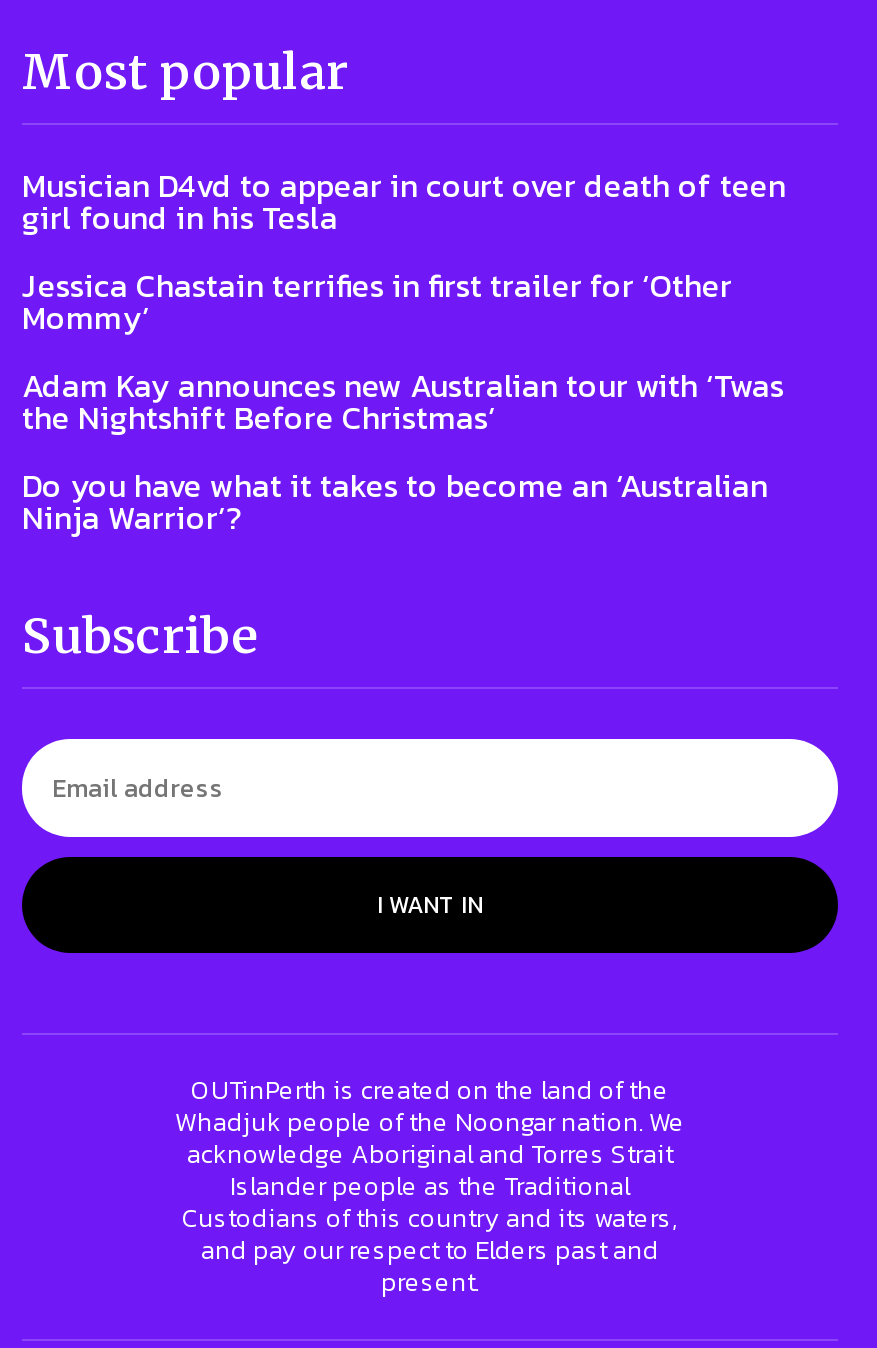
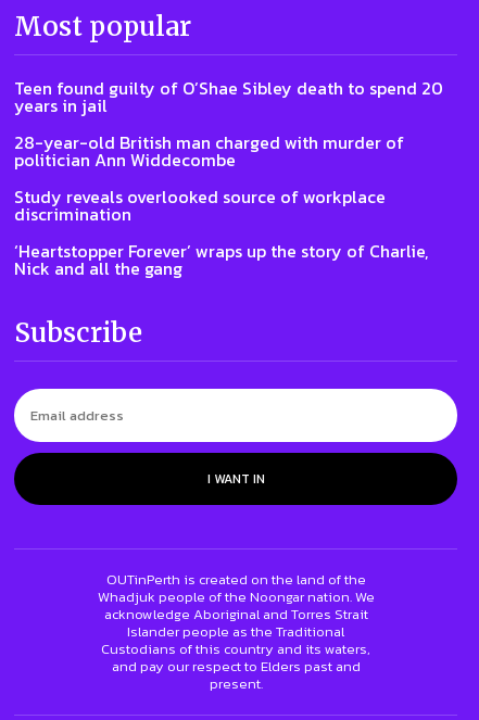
- Musician D4vd to appear in court over death of teen
- girl found in his Tesla
- Jessica Chastain terrifies in first trailer for ‘Other
- Mommy’
- Adam Kay announces new Australian tour with ‘Twas
- the Nightshift Before Christmas’
- Do you have what it takes to become an ‘Australian
- Ninja Warrior’?
+ Teen found guilty of O’Shae Sibley death to spend 20
+ years in jail
+ 28-year-old British man charged with murder of
+ politician Ann Widdecombe
+ Study reveals overlooked source of workplace
+ discrimination
+ ‘Heartstopper Forever’ wraps up the story of Charlie,
+ Nick and all the gang
